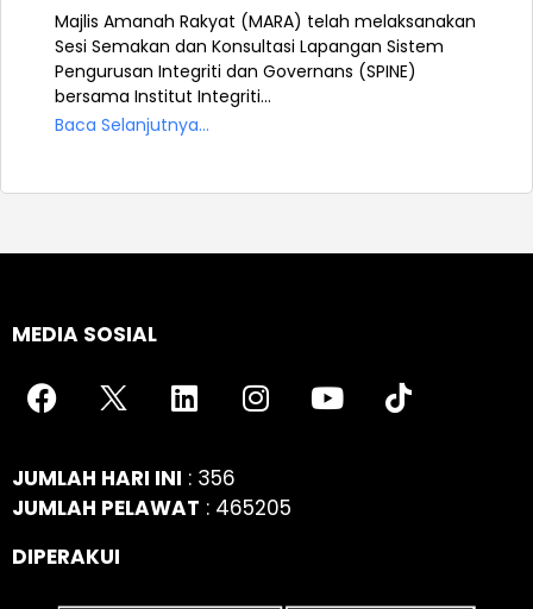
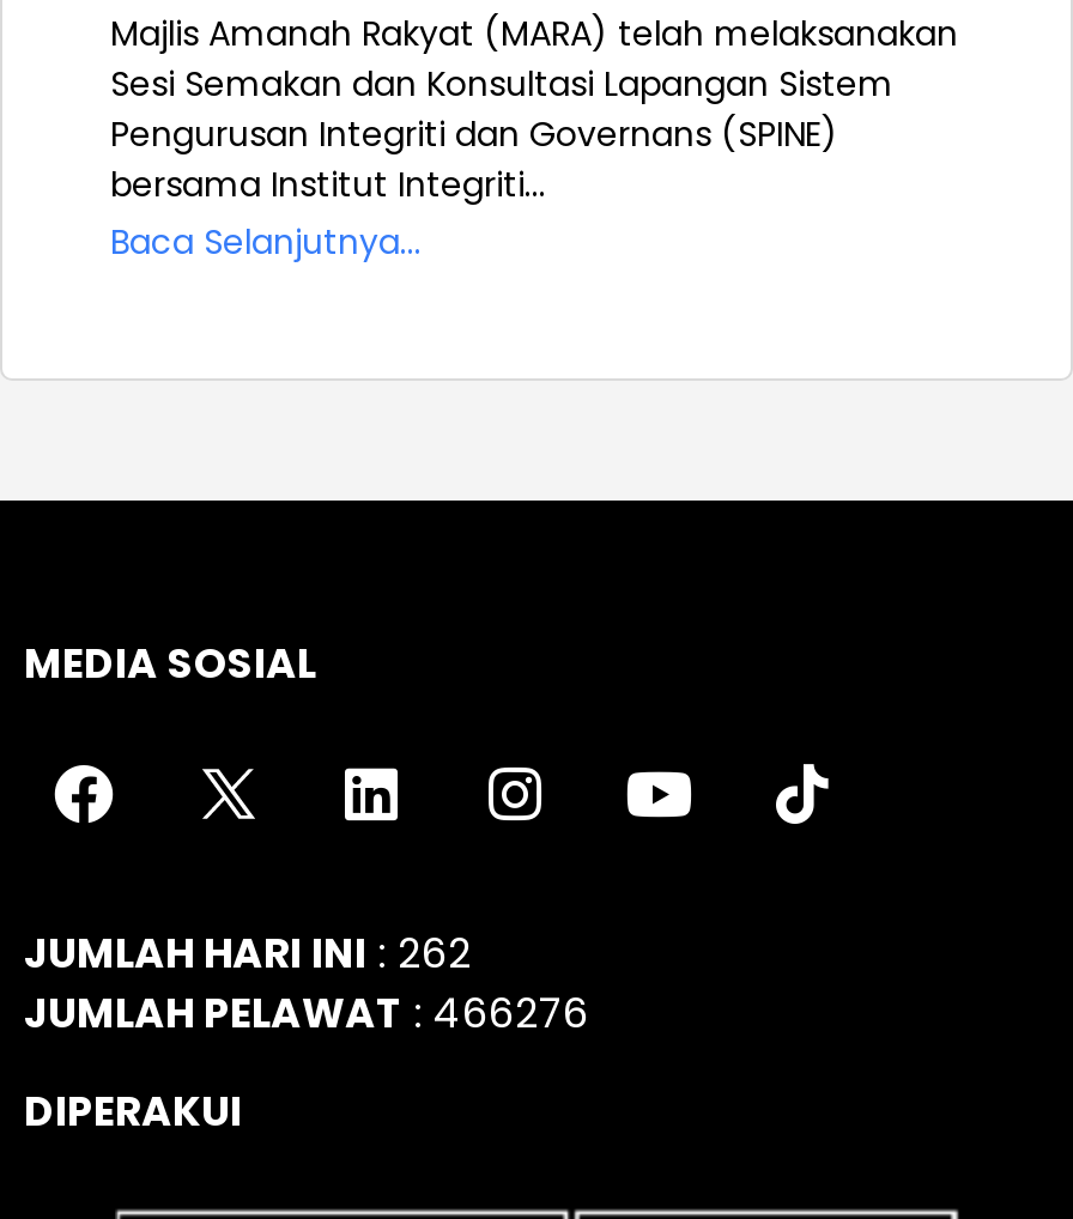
- JUMLAH HARI INI: 356
+ JUMLAH HARI INI: 262

- JUMLAH PELAWAT: 465205
+ JUMLAH PELAWAT: 466276
